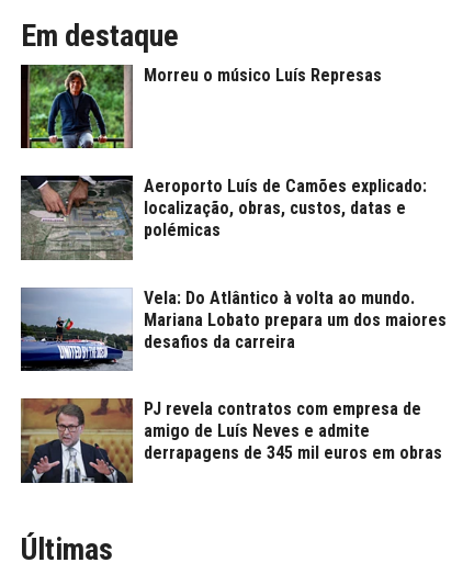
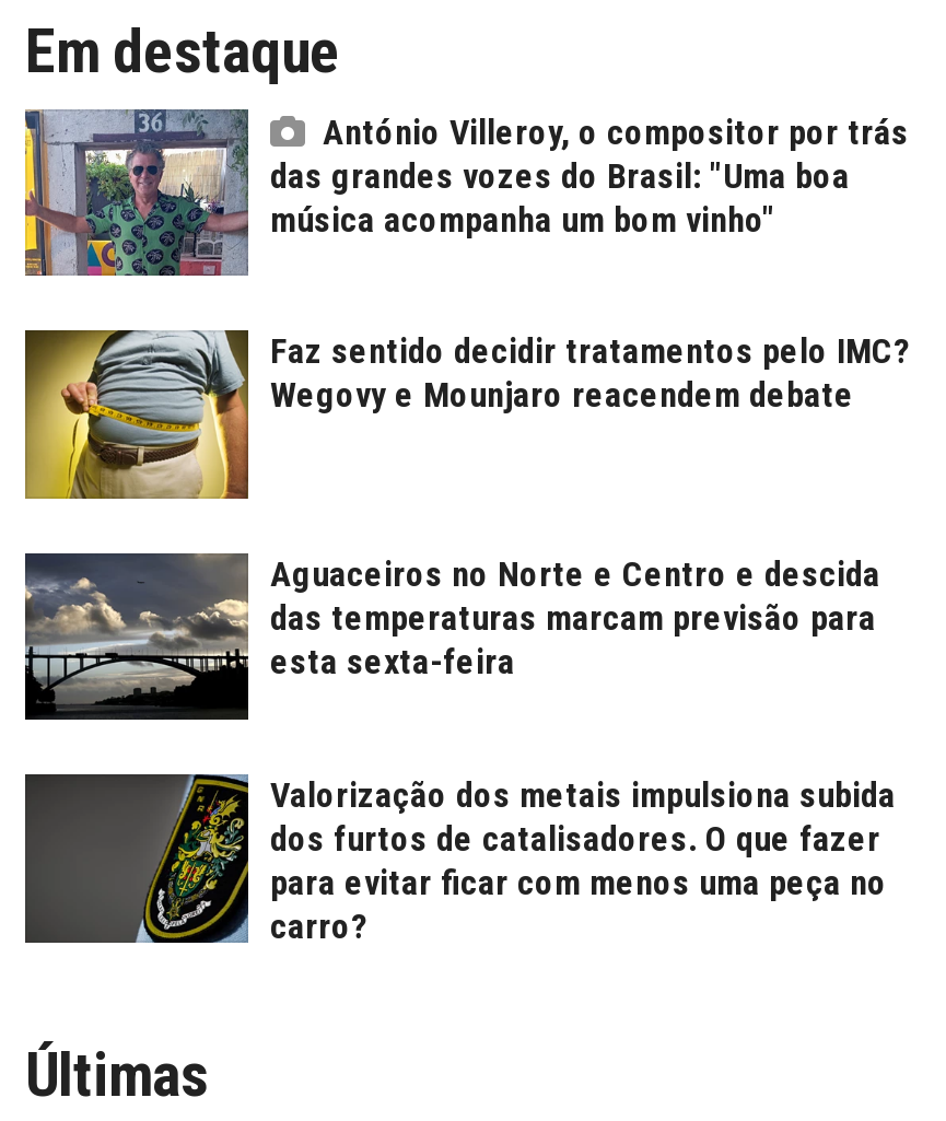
- [image]
- Morreu o músico Luís Represas
+ [image]
+ António Villeroy, o compositor por trás
+ das grandes vozes do Brasil: "Uma boa
+ música acompanha um bom vinho"

- [image]
- Aeroporto Luís de Camões explicado:
- localização, obras, custos, datas e
- polémicas
+ [image]
+ Faz sentido decidir tratamentos pelo IMC?
+ Wegovy e Mounjaro reacendem debate

- [image]
- Vela: Do Atlântico à volta ao mundo.
- Mariana Lobato prepara um dos maiores
- desafios da carreira
+ [image]
+ Aguaceiros no Norte e Centro e descida
+ das temperaturas marcam previsão para
+ esta sexta-feira

- [image]
- PJ revela contratos com empresa de
- amigo de Luís Neves e admite
- derrapagens de 345 mil euros em obras
+ [image]
+ Valorização dos metais impulsiona subida
+ dos furtos de catalisadores. O que fazer
+ para evitar ficar com menos uma peça no
+ carro?
